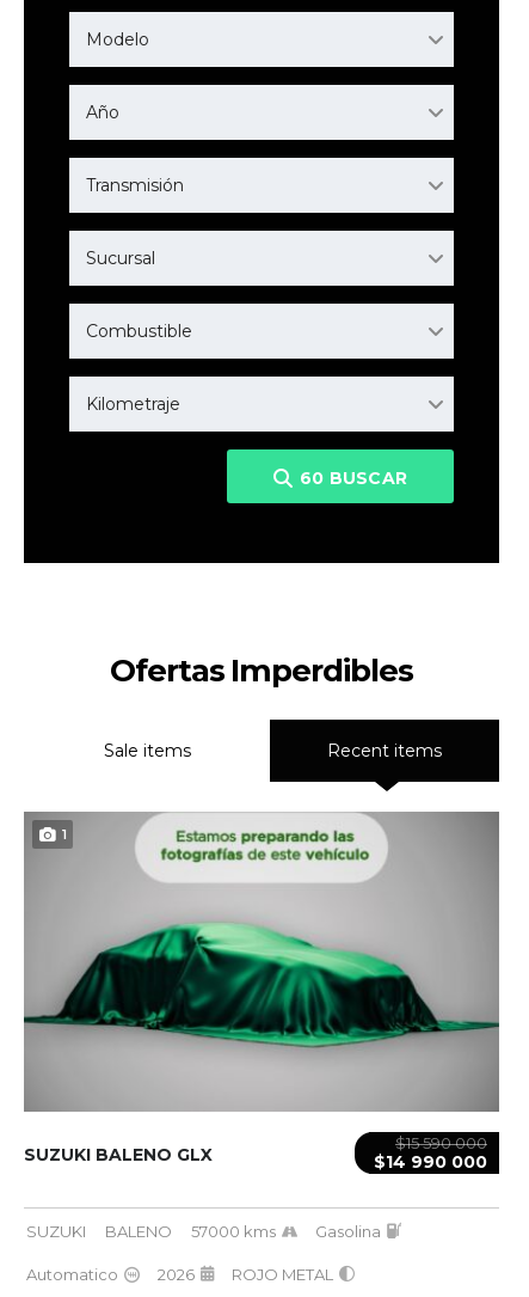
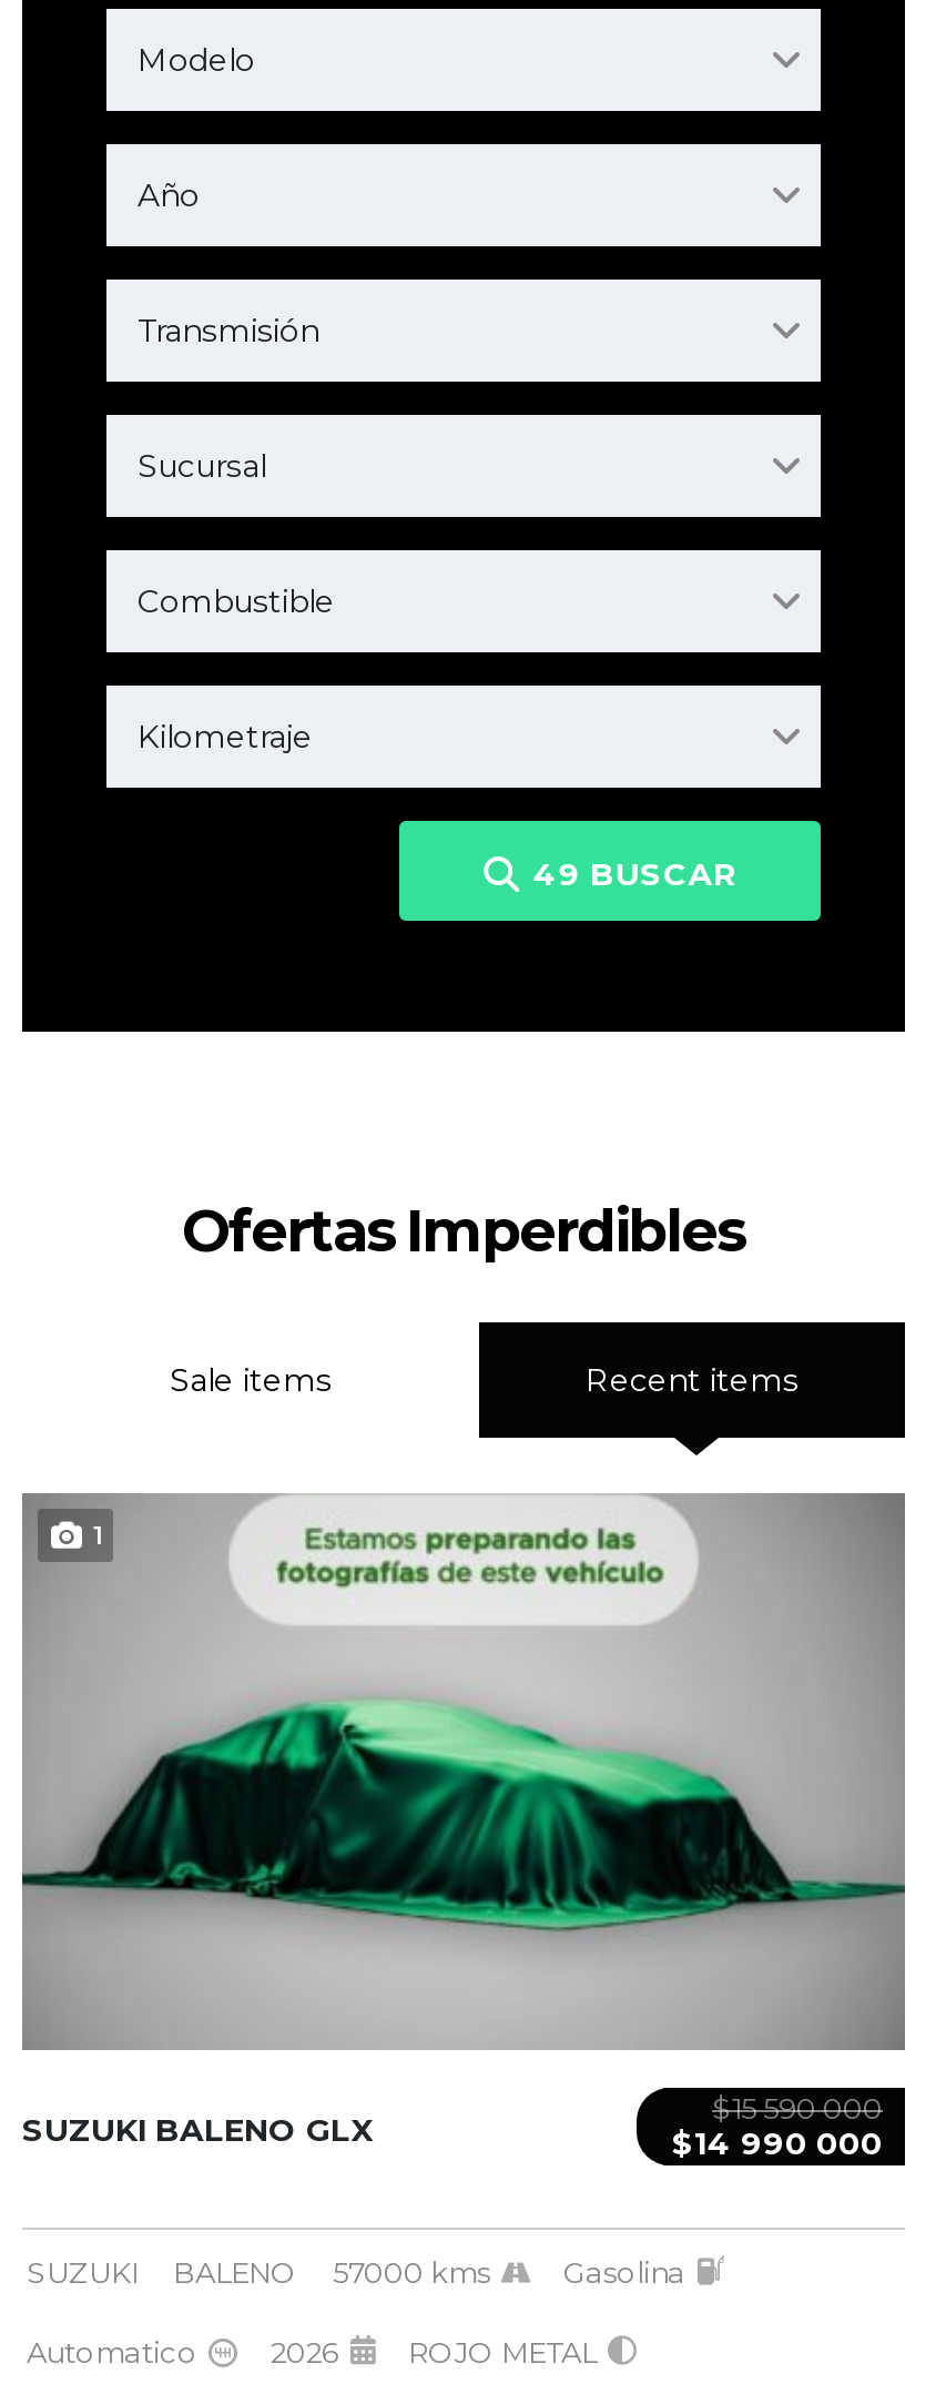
- 60 BUSCAR
+ 49 BUSCAR
